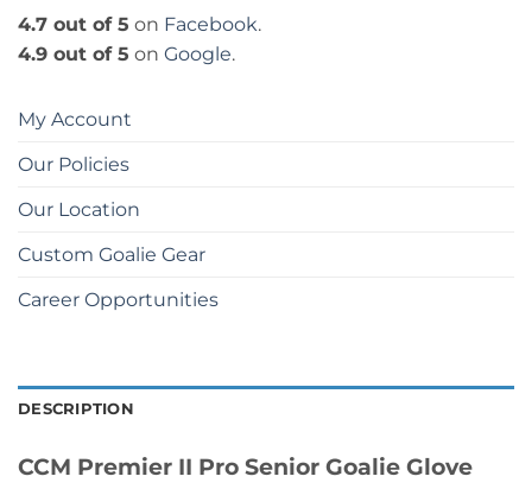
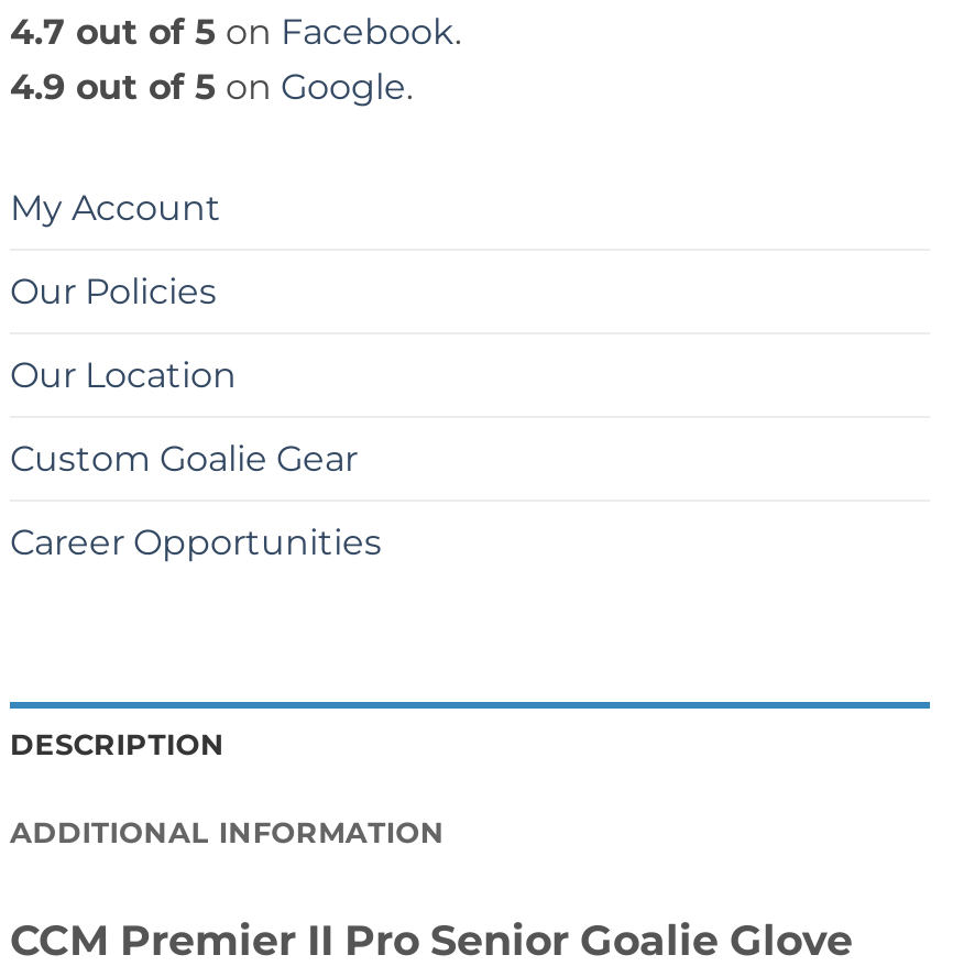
+ ADDITIONAL INFORMATION
